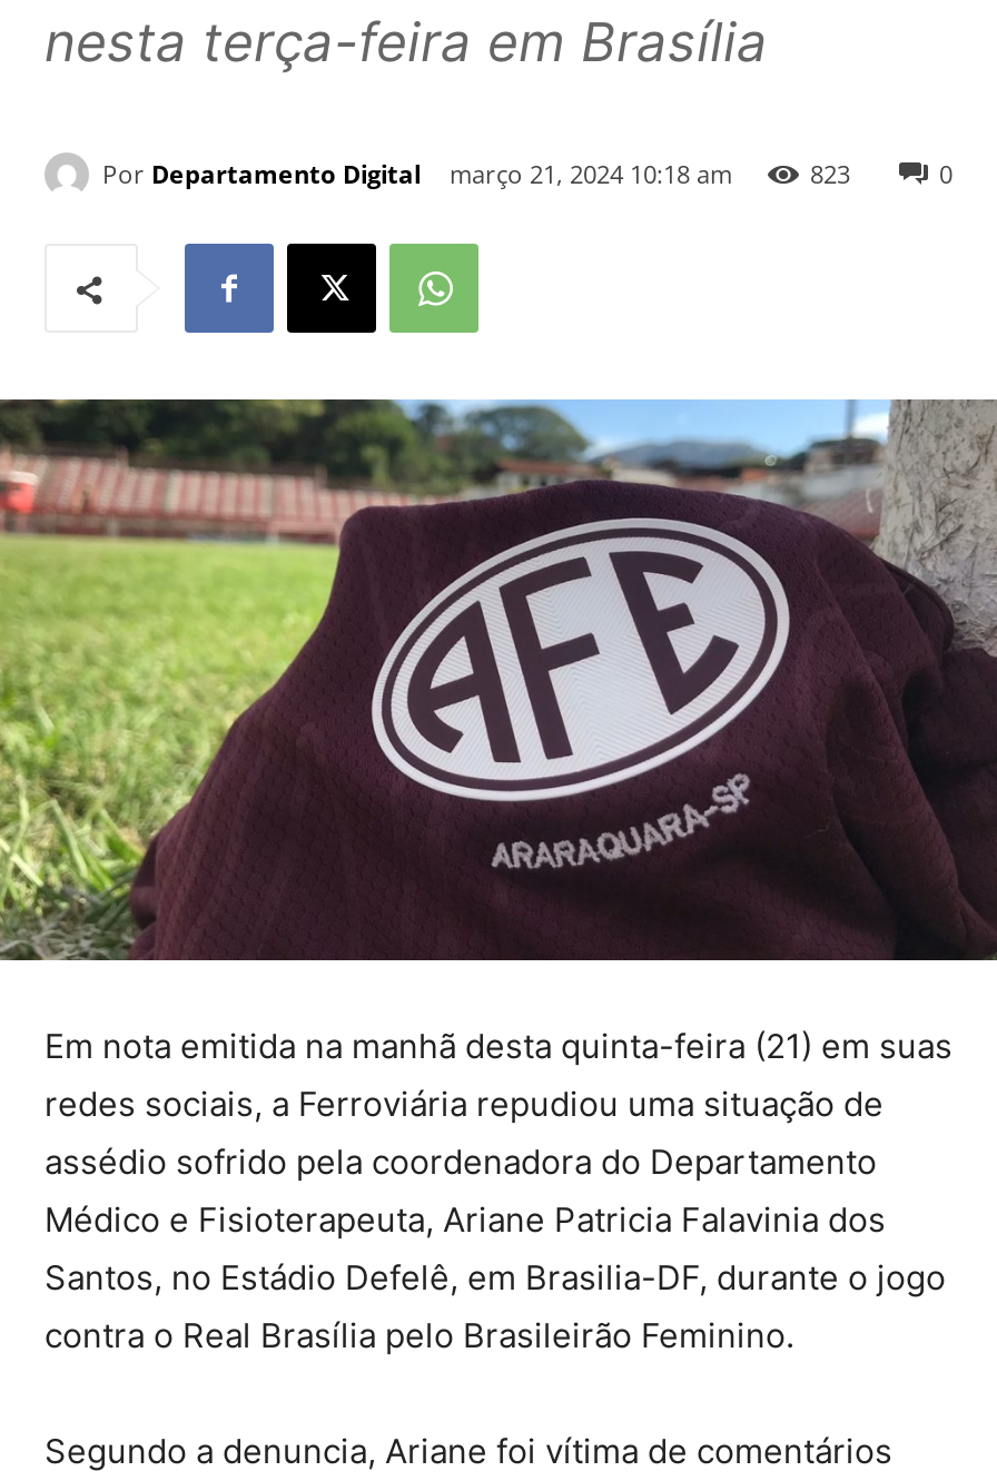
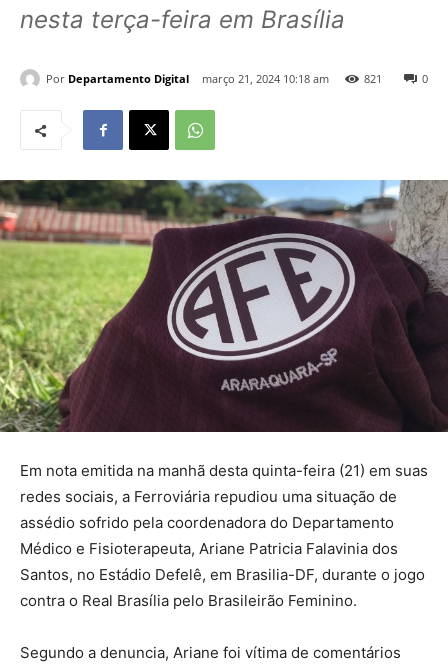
- 823
+ 821
